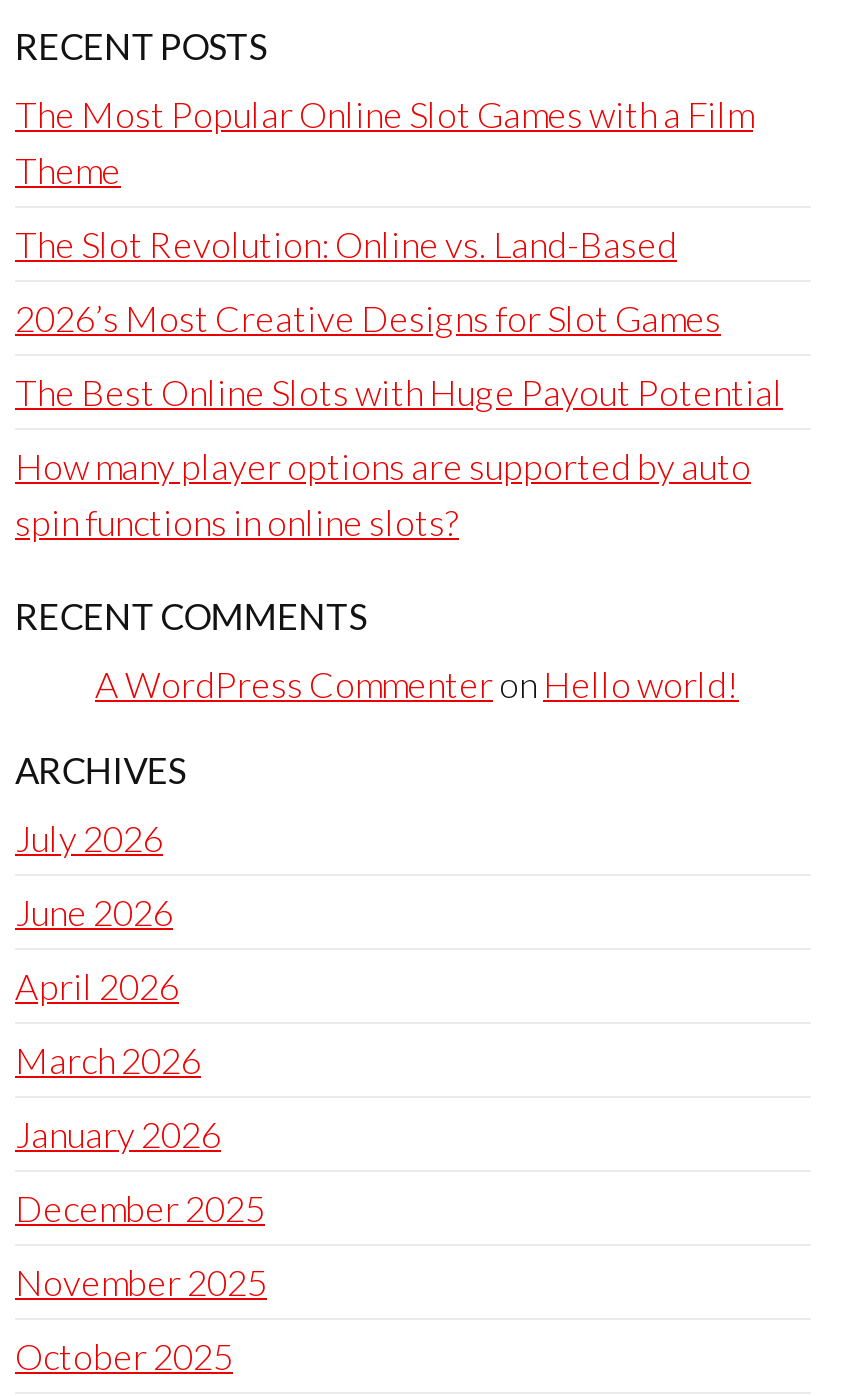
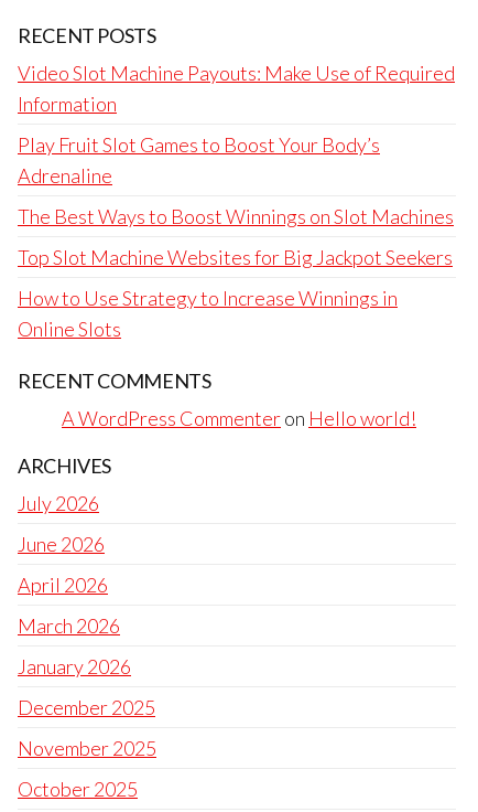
- The Most Popular Online Slot Games with a Film
- Theme
+ Video Slot Machine Payouts: Make Use of Required
+ Information

- The Slot Revolution: Online vs. Land-Based
+ Play Fruit Slot Games to Boost Your Body’s
+ Adrenaline

- 2026’s Most Creative Designs for Slot Games
+ The Best Ways to Boost Winnings on Slot Machines

- The Best Online Slots with Huge Payout Potential
+ Top Slot Machine Websites for Big Jackpot Seekers

- How many player options are supported by auto
- spin functions in online slots?
+ How to Use Strategy to Increase Winnings in
+ Online Slots
